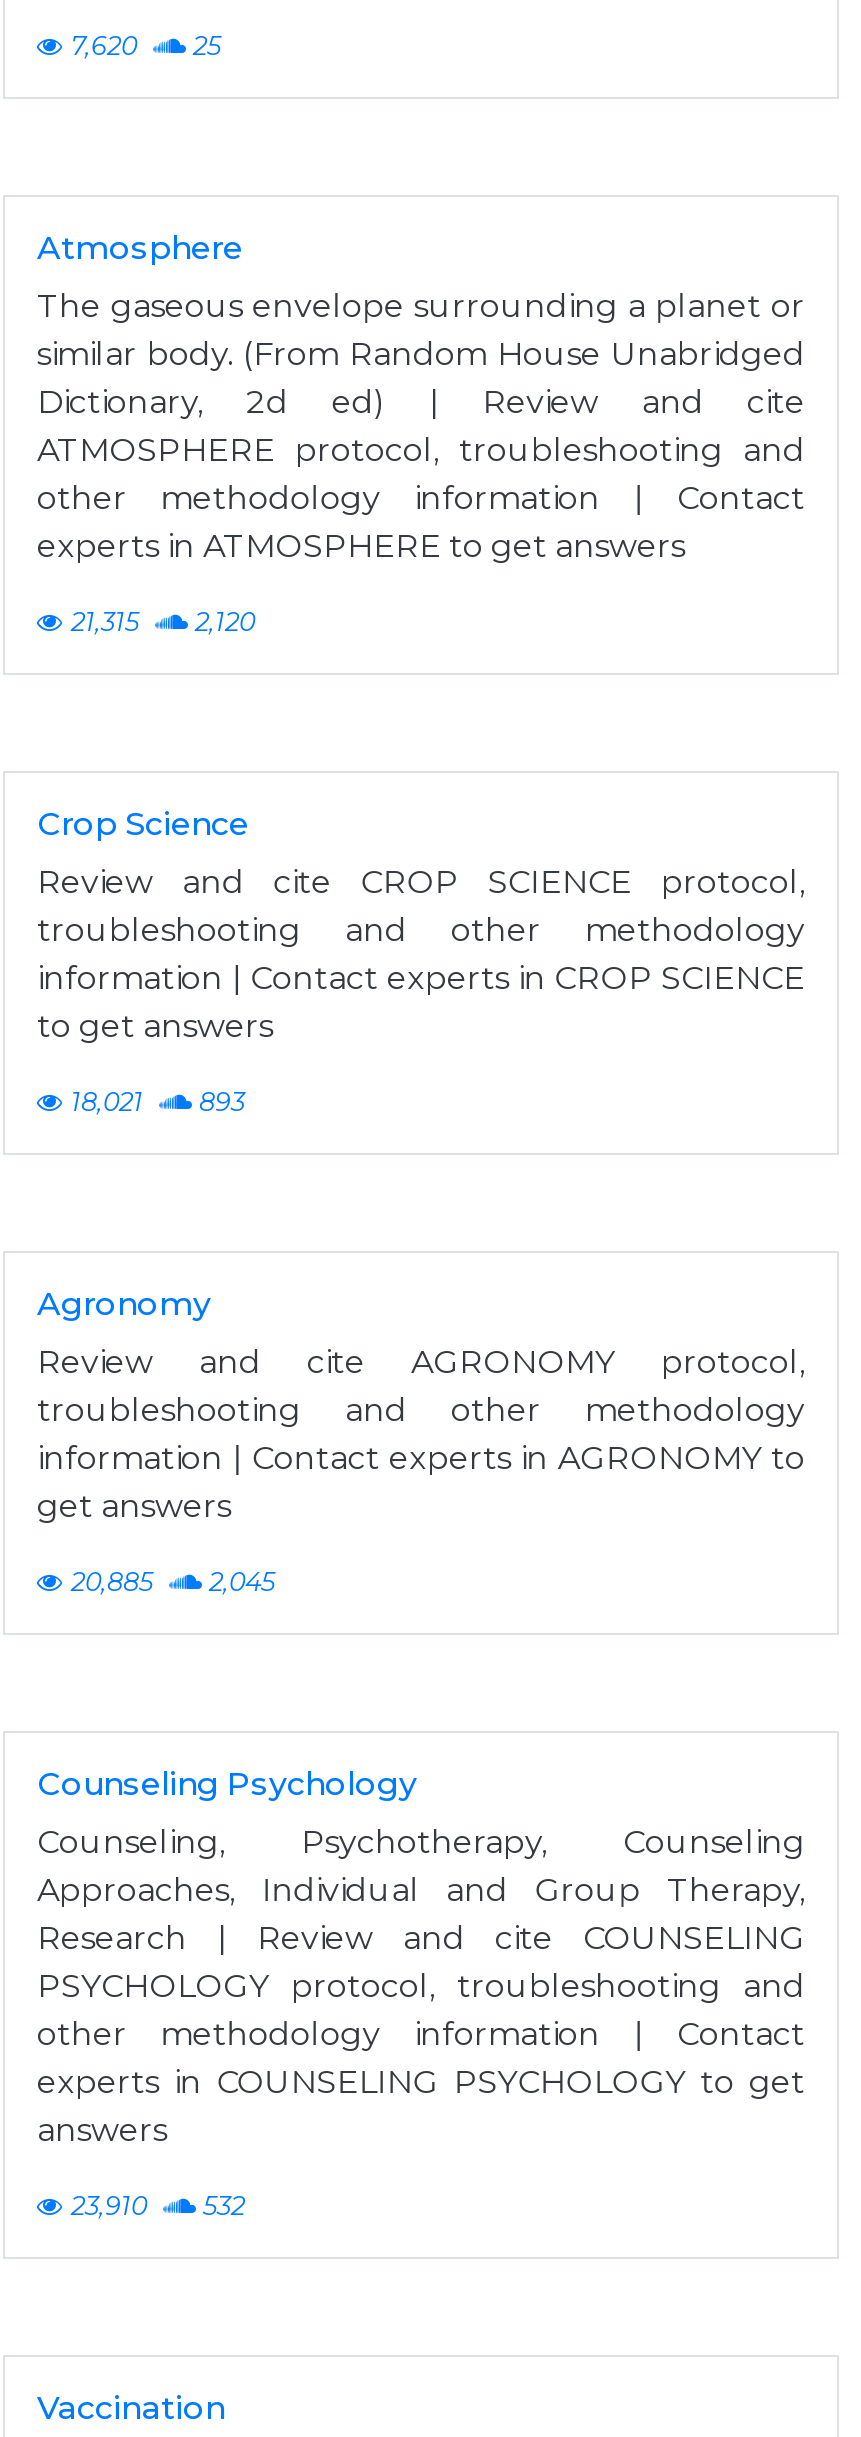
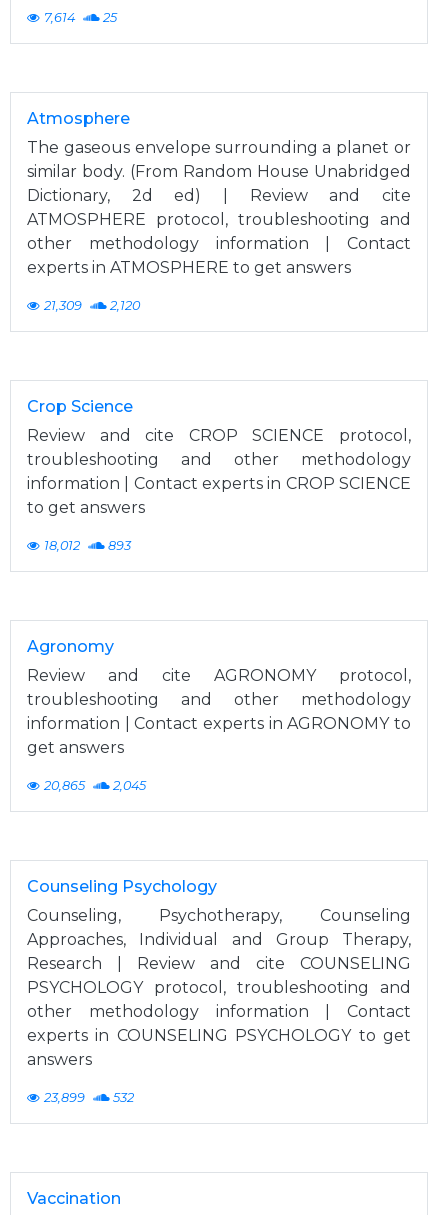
- 7,620 25
+ 7,614 25

- 21,315 2,120
+ 21,309 2,120

- 18,021 893
+ 18,012 893

- 20,885 2,045
+ 20,865 2,045

- 23,910 532
+ 23,899 532
